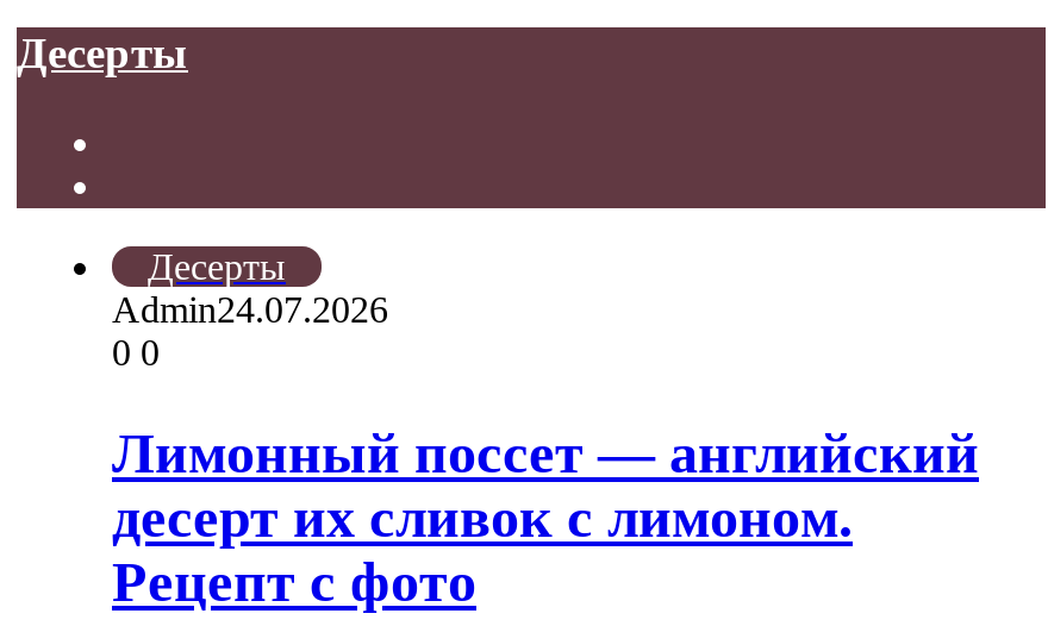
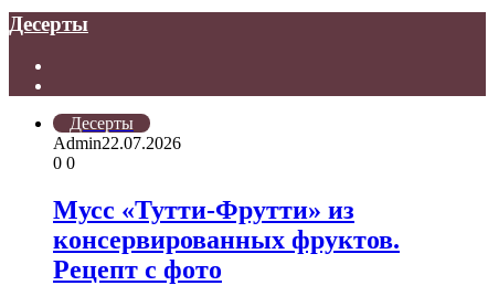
- Admin24.07.2026
+ Admin22.07.2026

- Лимонный поссет — английский
- десерт их сливок с лимоном.
+ Мусс «Тутти-Фрутти» из
+ консервированных фруктов.
